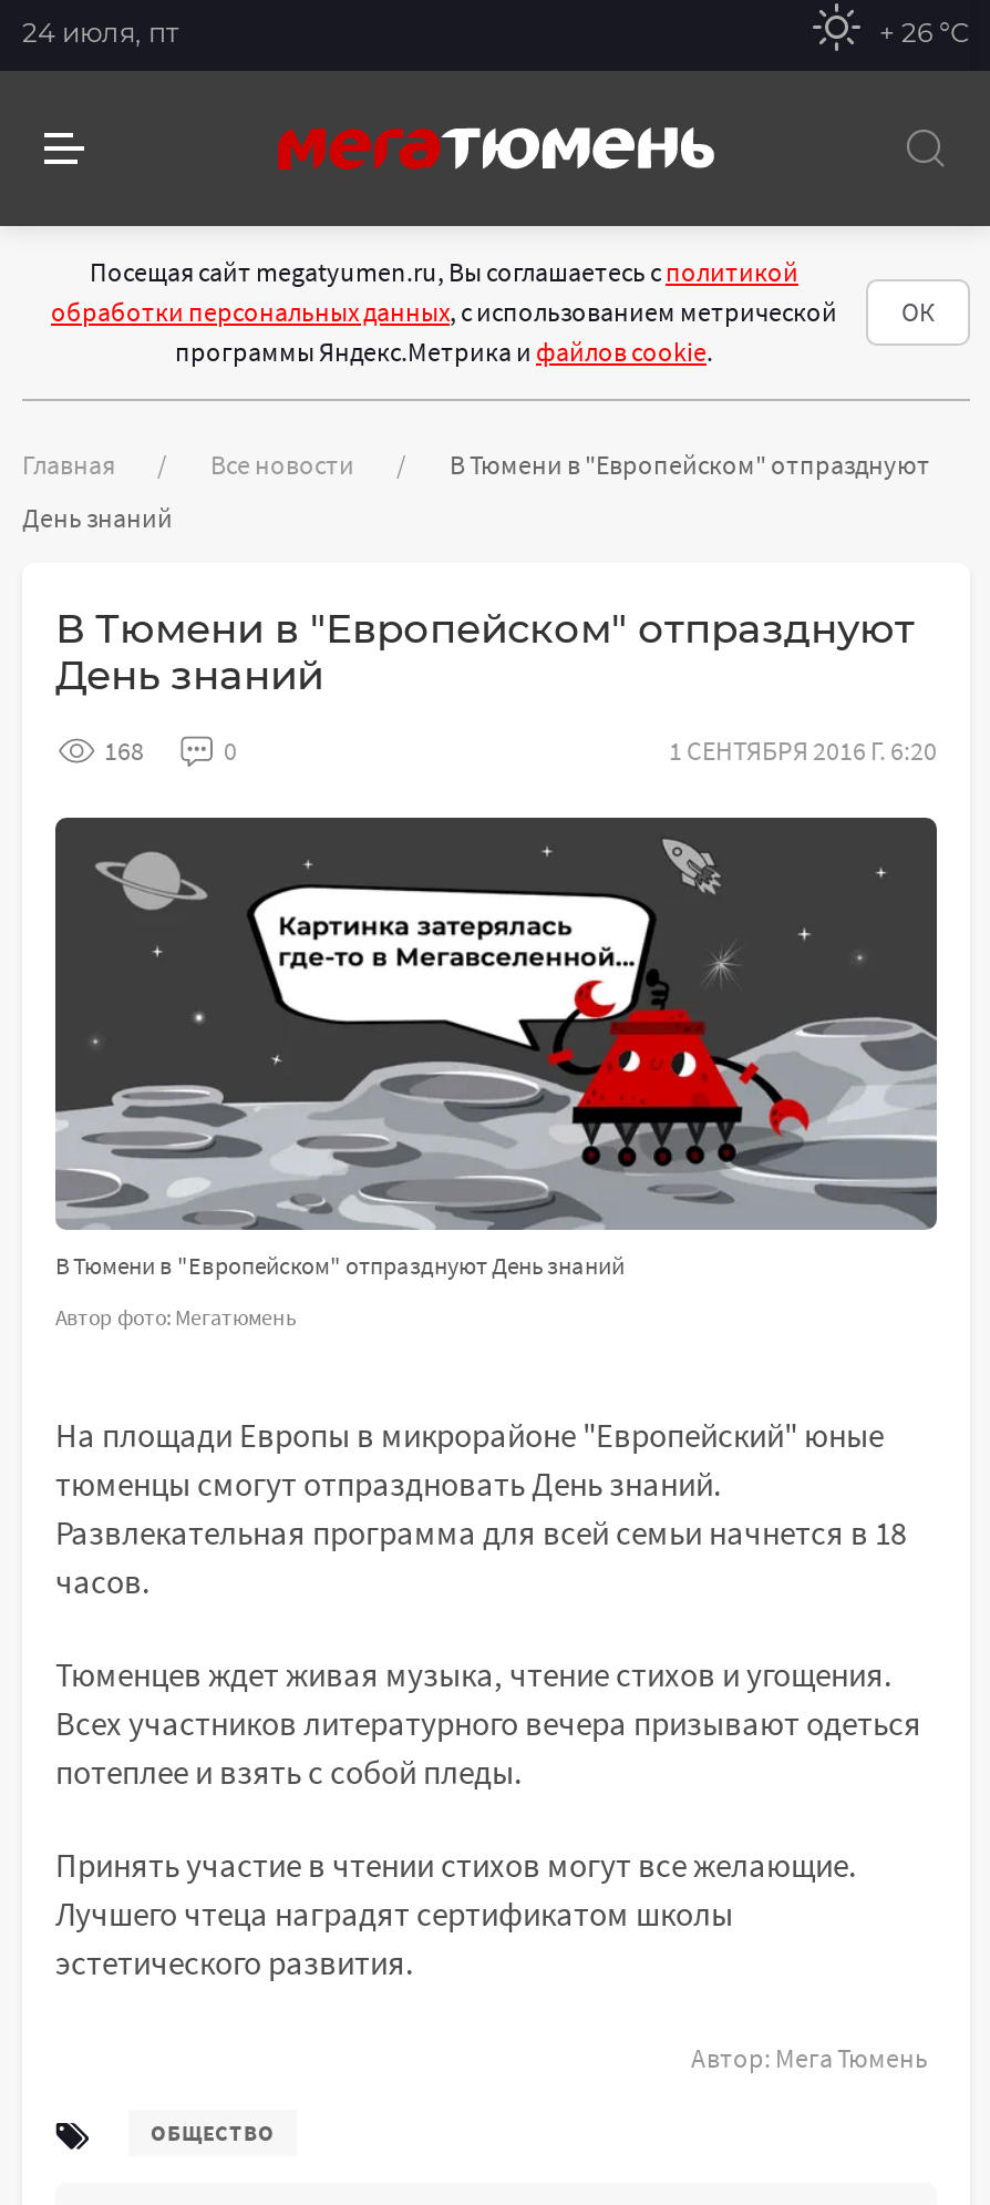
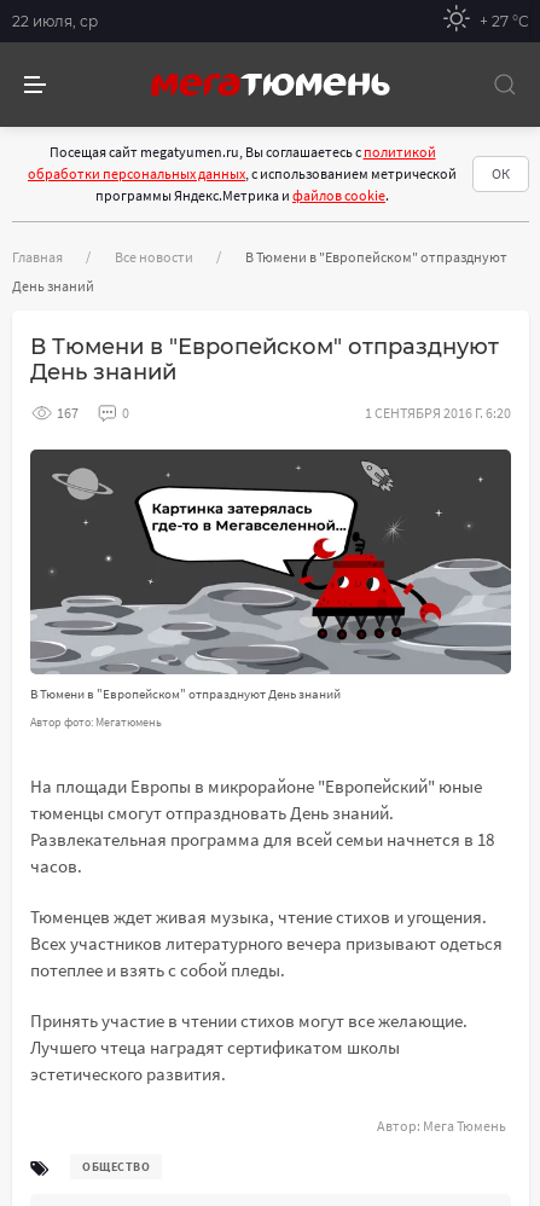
- 24 июля, пт
+ 22 июля, ср

- + 26 °С
+ + 27 °С

- 168
+ 167
